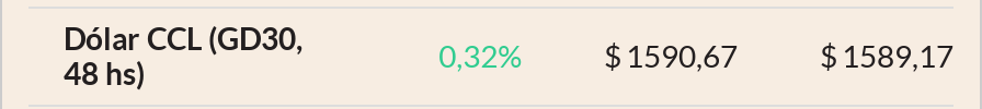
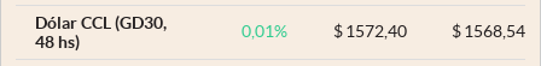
- 0,32%
+ 0,01%

- $ 1590,67
+ $ 1572,40

- $ 1589,17
+ $ 1568,54
